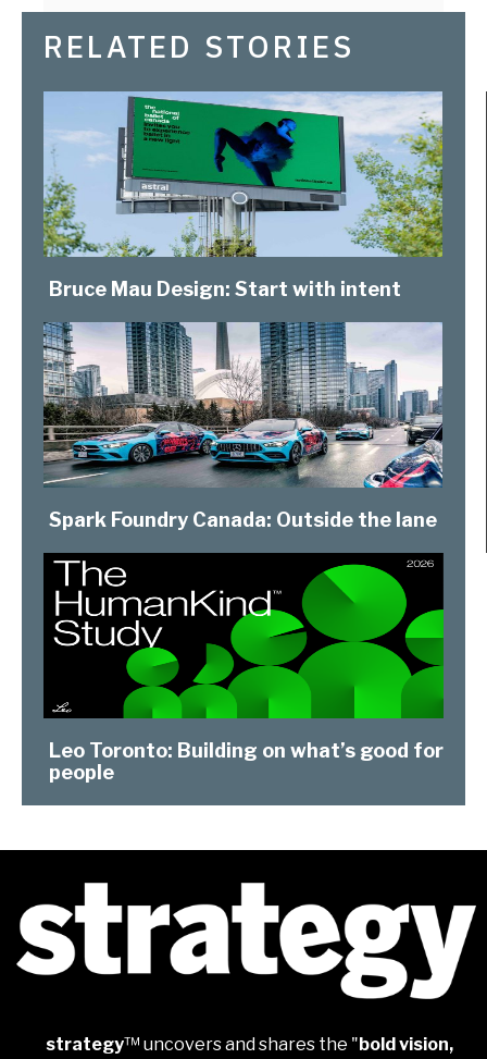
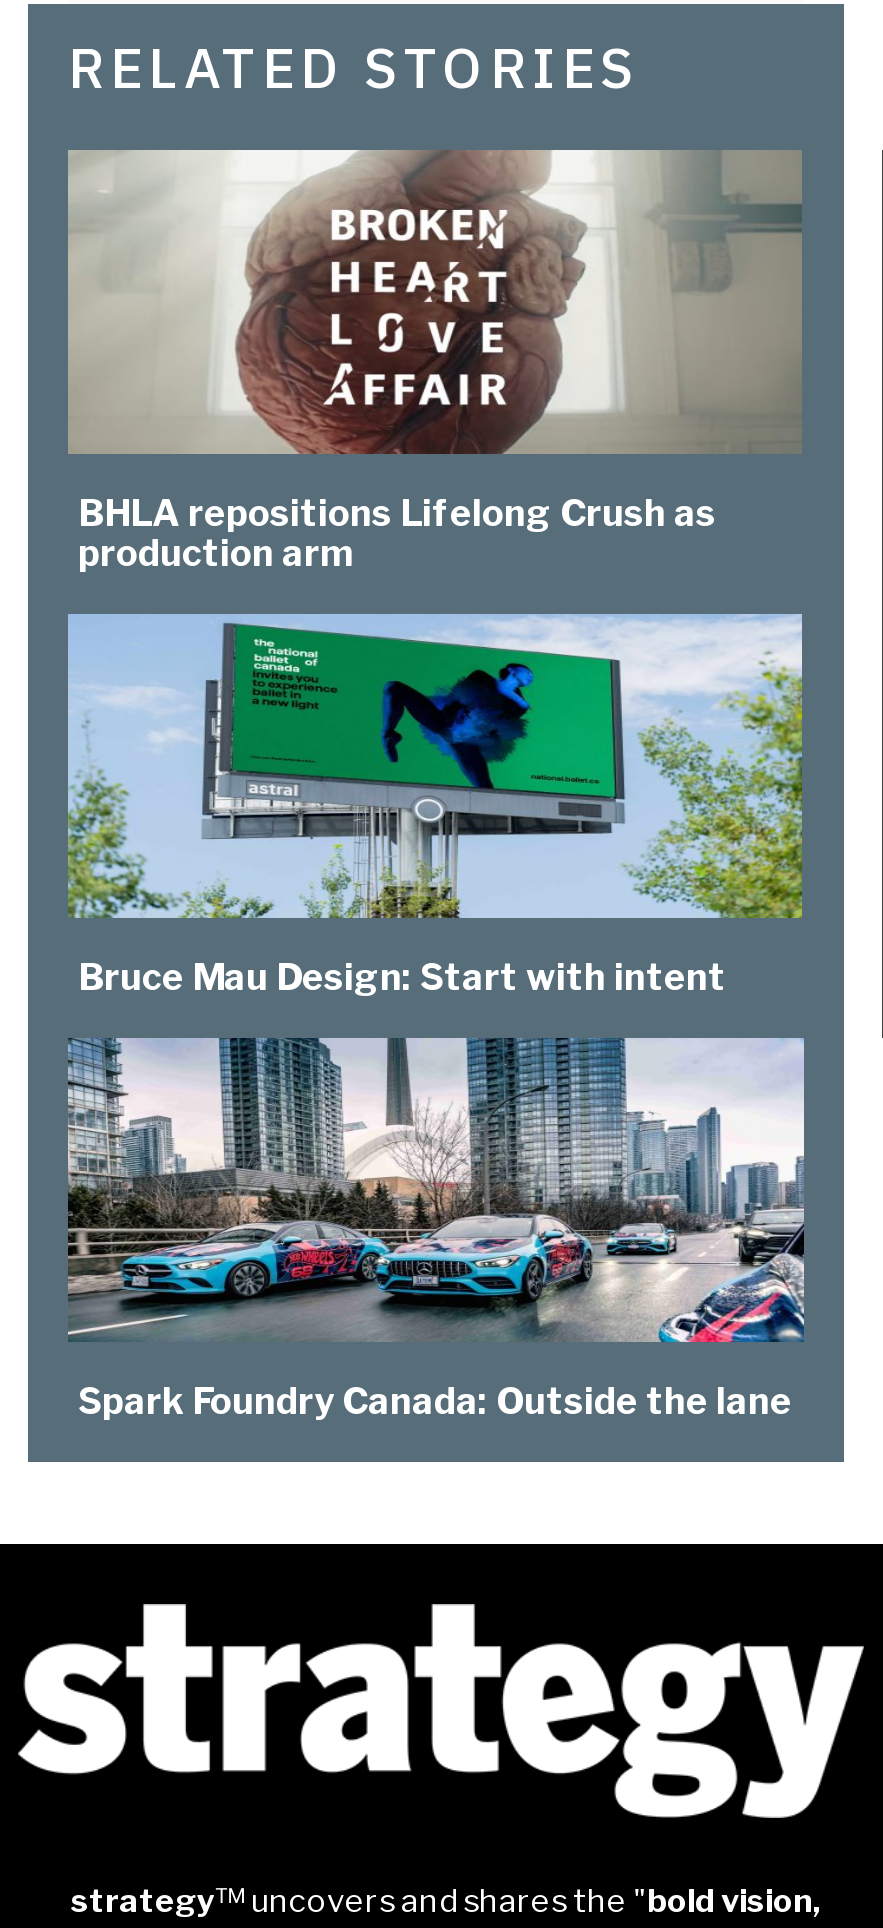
+ [image]
+ BHLA repositions Lifelong Crush as
+ production arm

moved down: [image] | Bruce Mau Design: Start with intent | Spark Foundry Canada: Outside the lane

- [image]
- Leo Toronto: Building on what’s good for
- people
